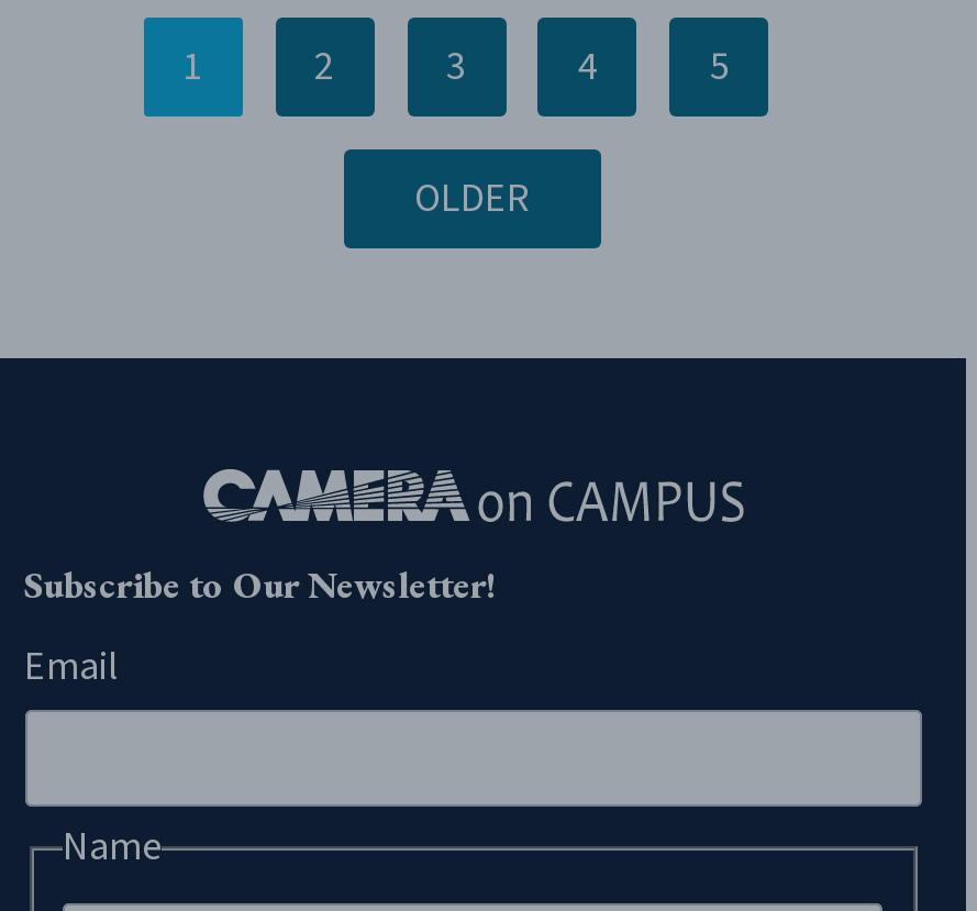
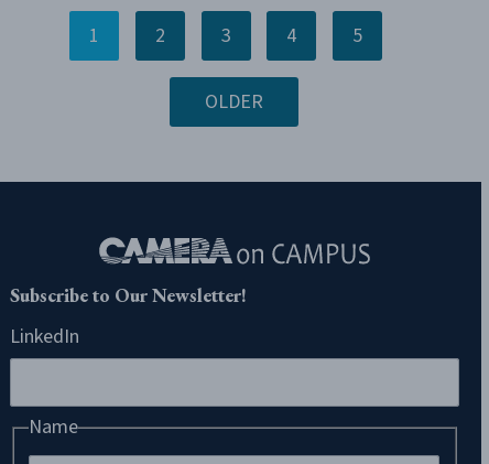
- Email
+ LinkedIn
